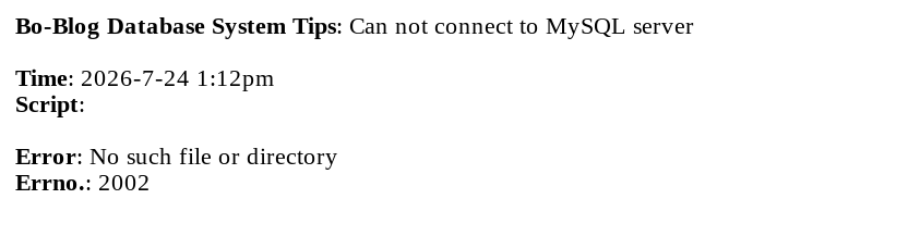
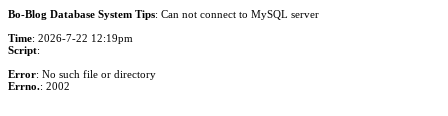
- Time: 2026-7-24 1:12pm
+ Time: 2026-7-22 12:19pm
